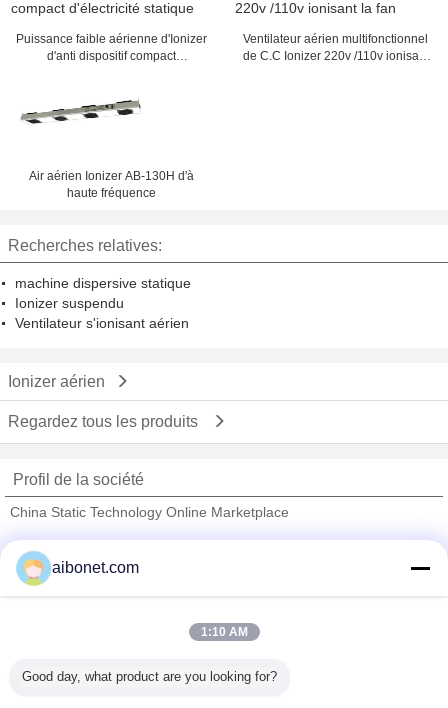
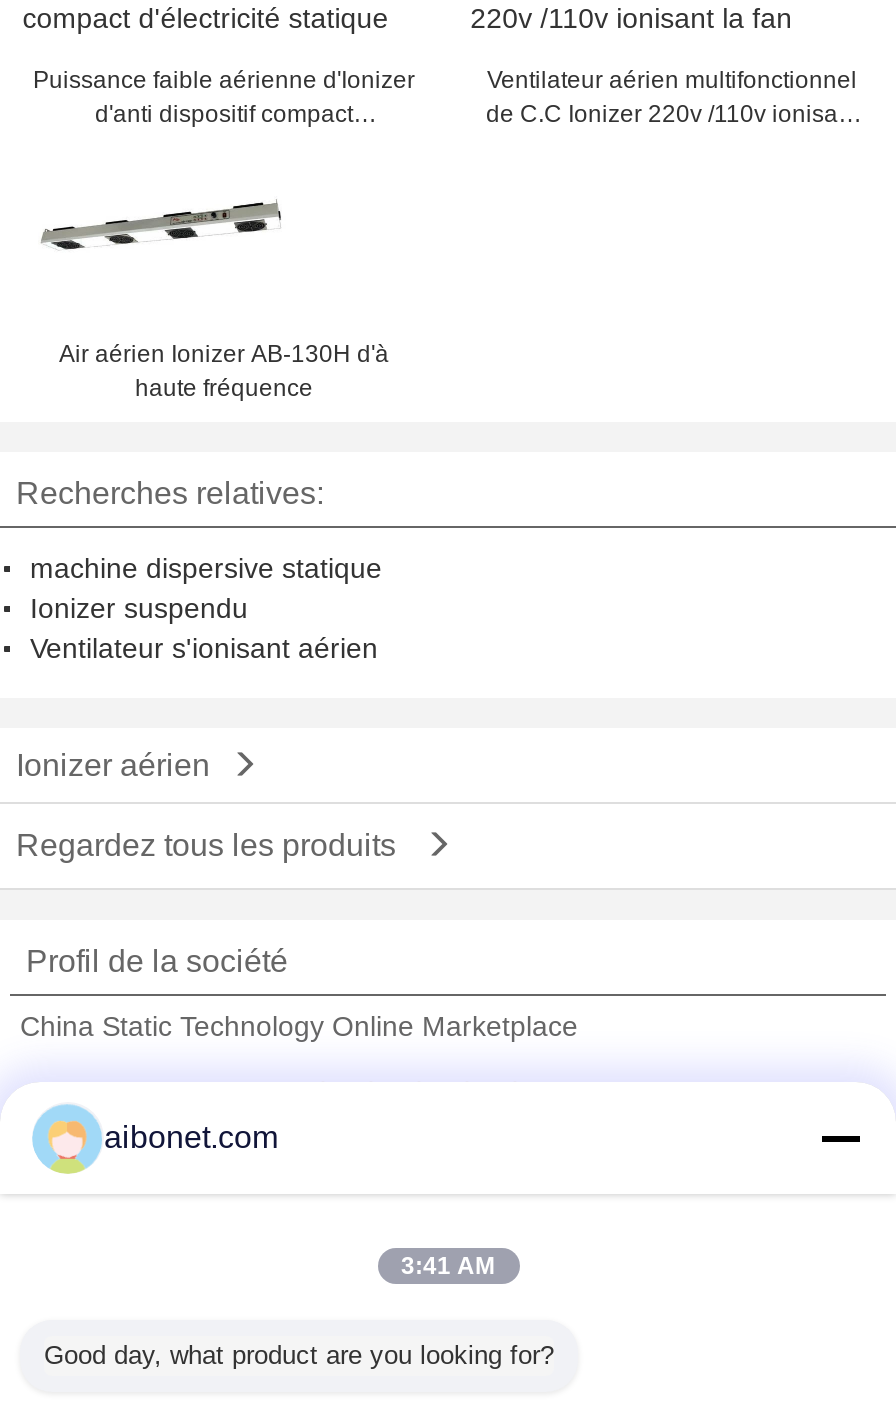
- 1:10 AM
+ 3:41 AM
